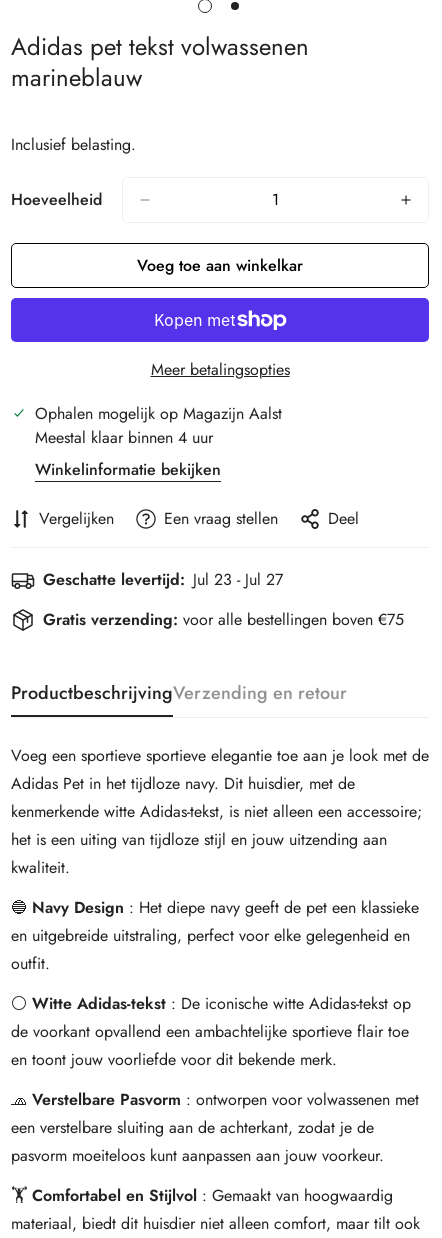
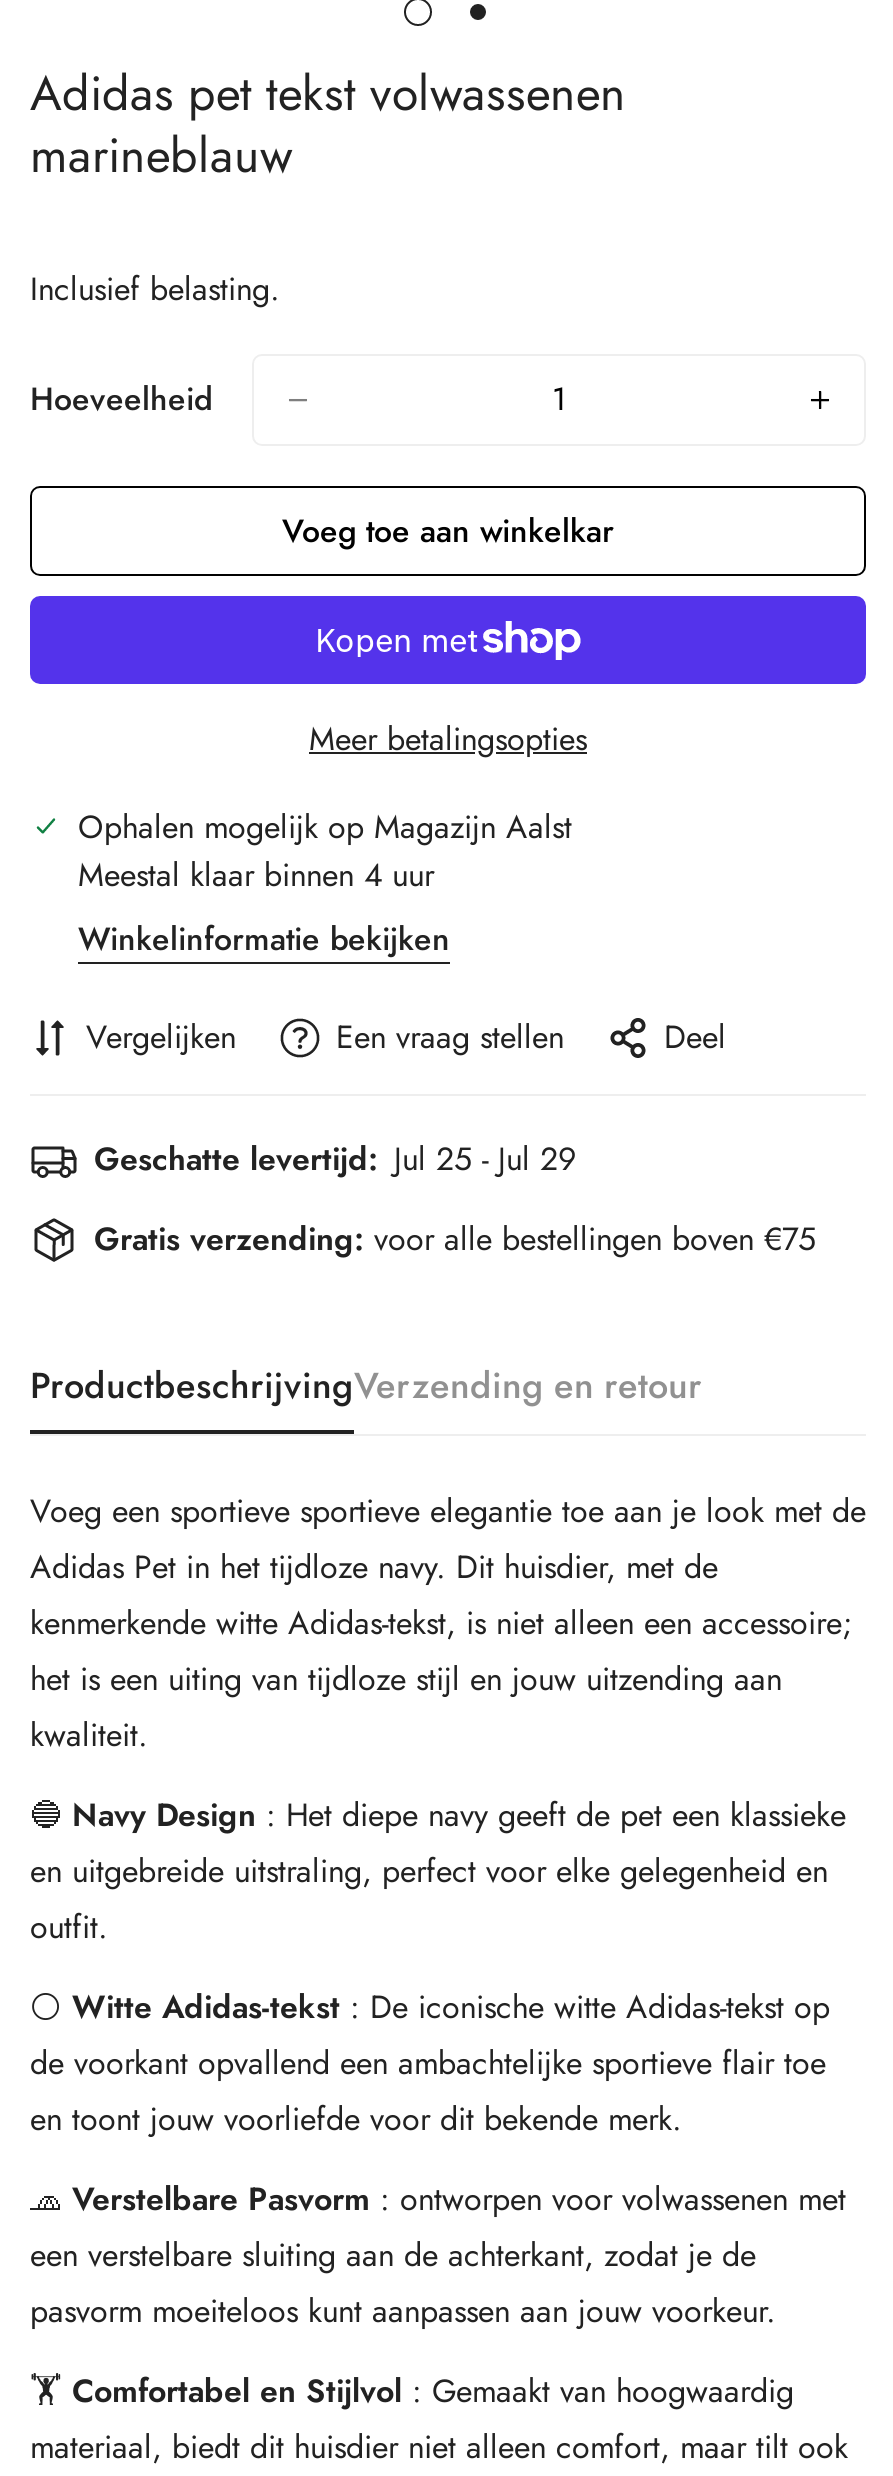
- Geschatte levertijd: Jul 23 - Jul 27
+ Geschatte levertijd: Jul 25 - Jul 29
